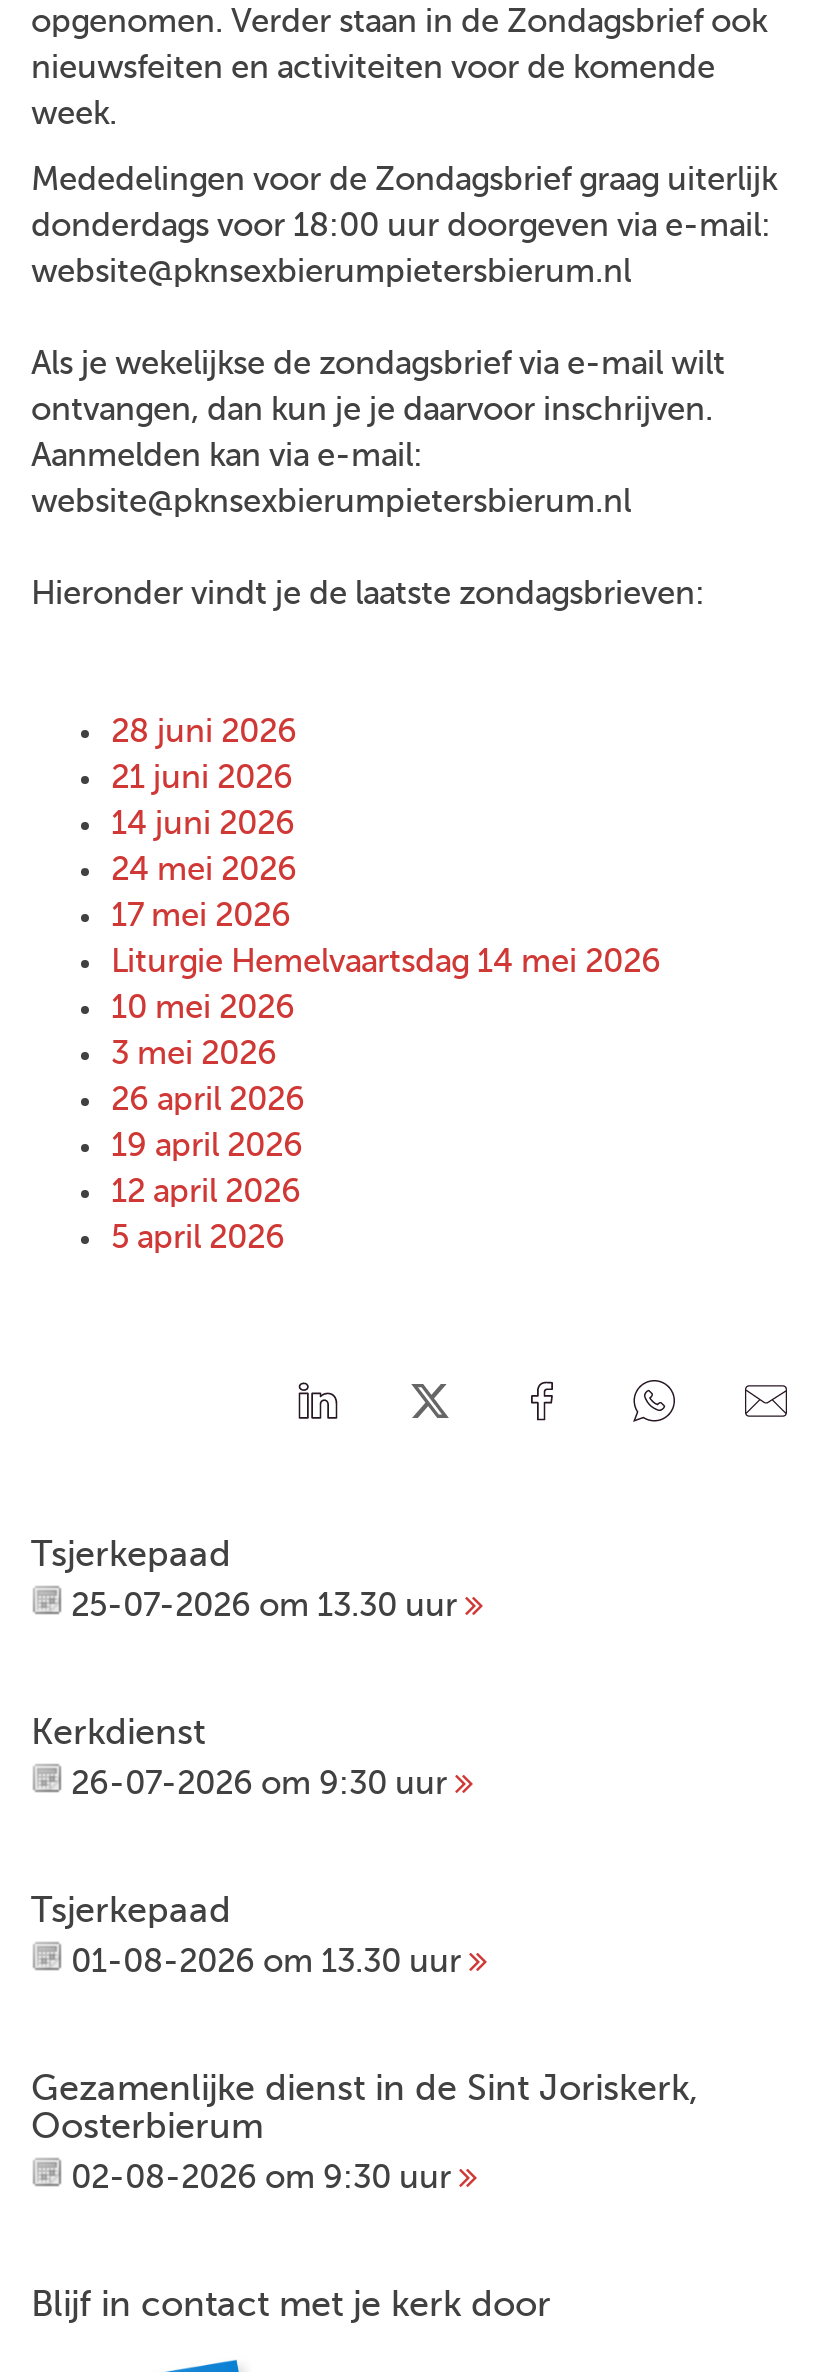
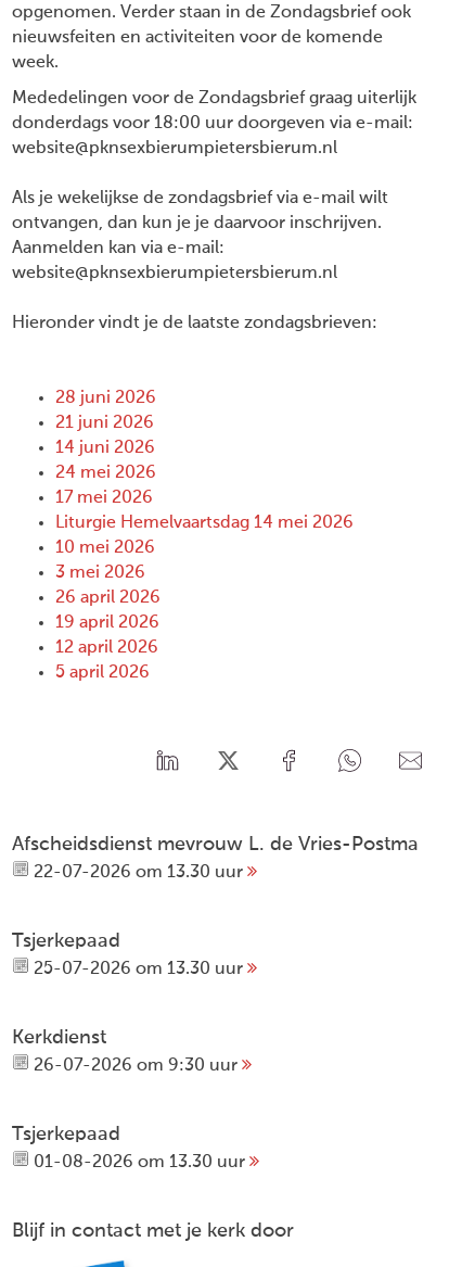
+ Afscheidsdienst mevrouw L. de Vries-Postma
+ 22-07-2026 om 13.30 uur

moved down: Tsjerkepaad | 25-07-2026 om 13.30 uur | Kerkdienst | 26-07-2026 om 9:30 uur | Tsjerkepaad | 01-08-2026 om 13.30 uur

- Gezamenlijke dienst in de Sint Joriskerk,
- Oosterbierum
- 02-08-2026 om 9:30 uur
